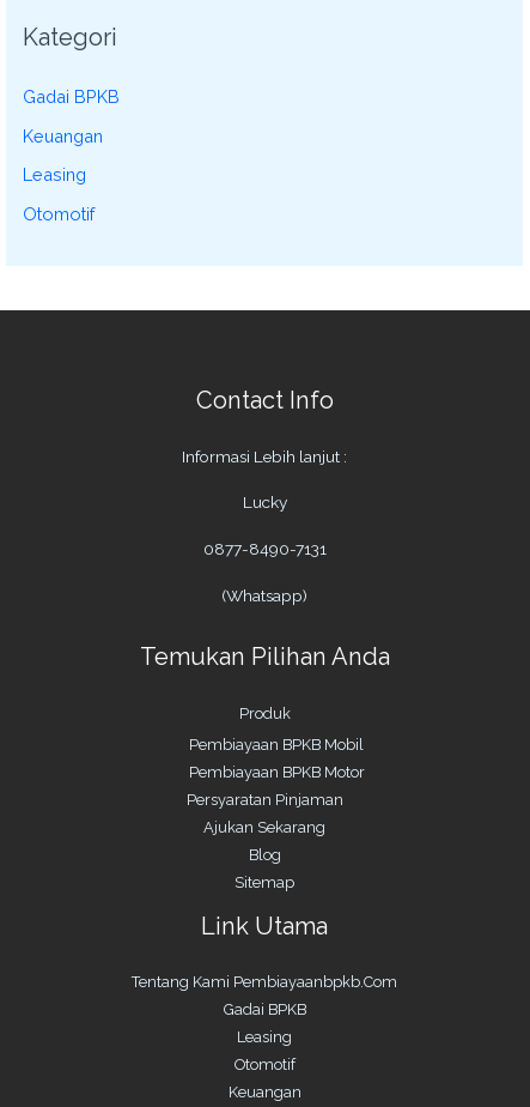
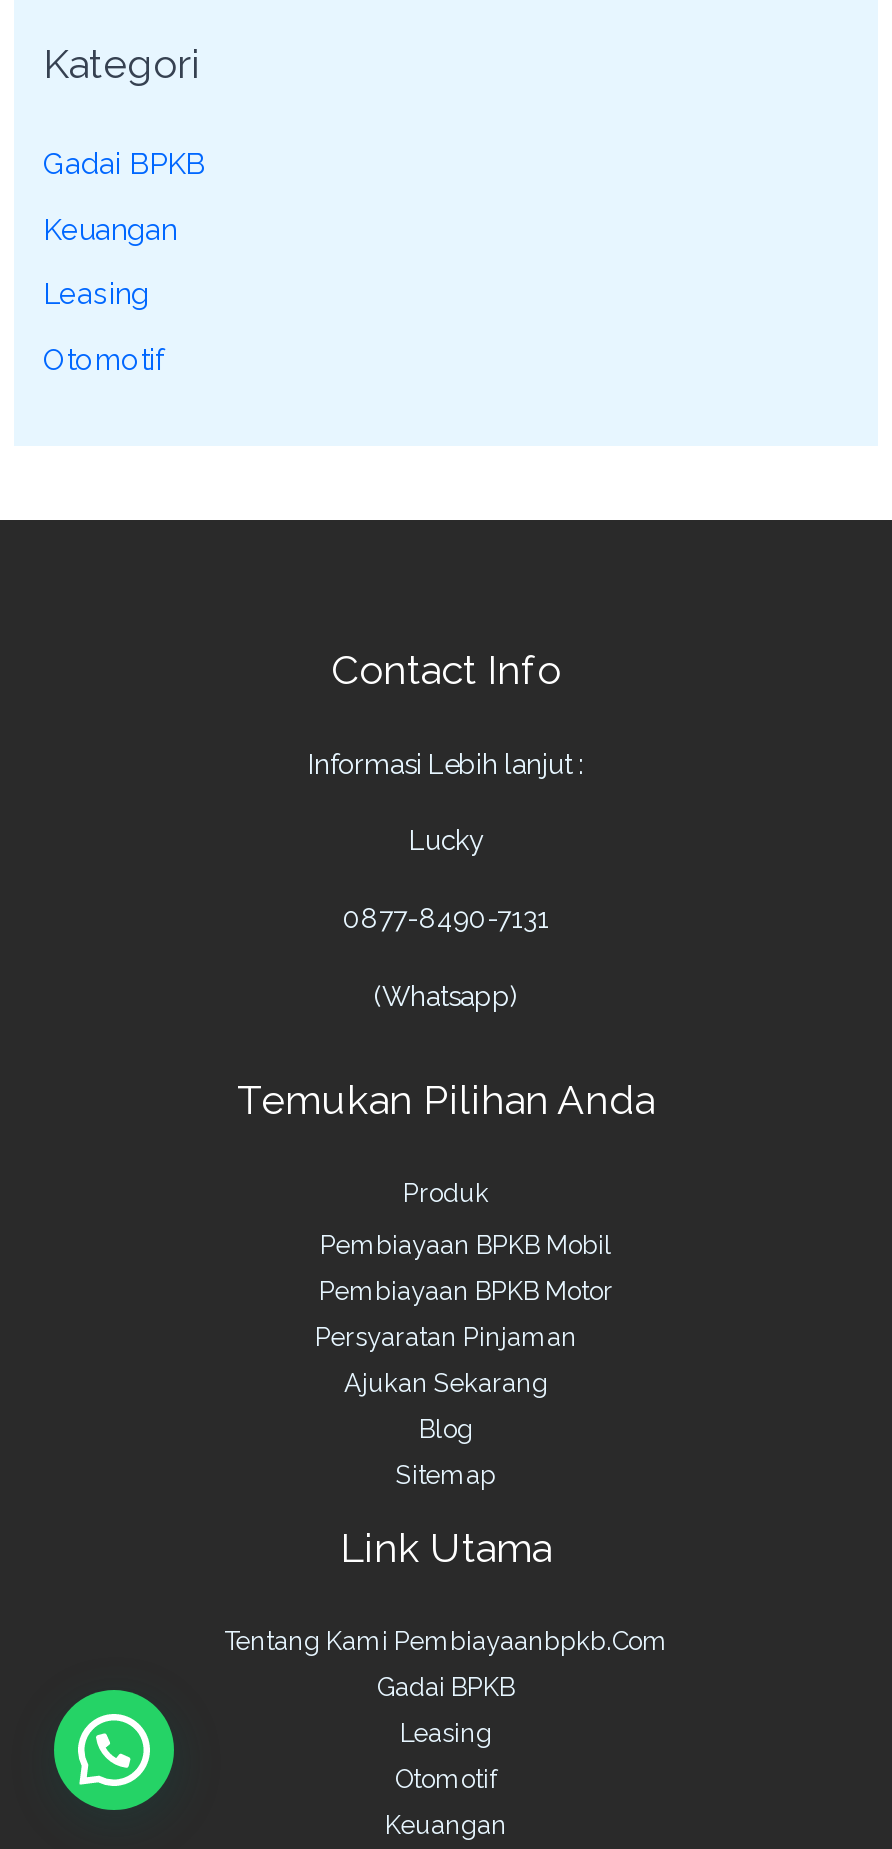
+ [image]
